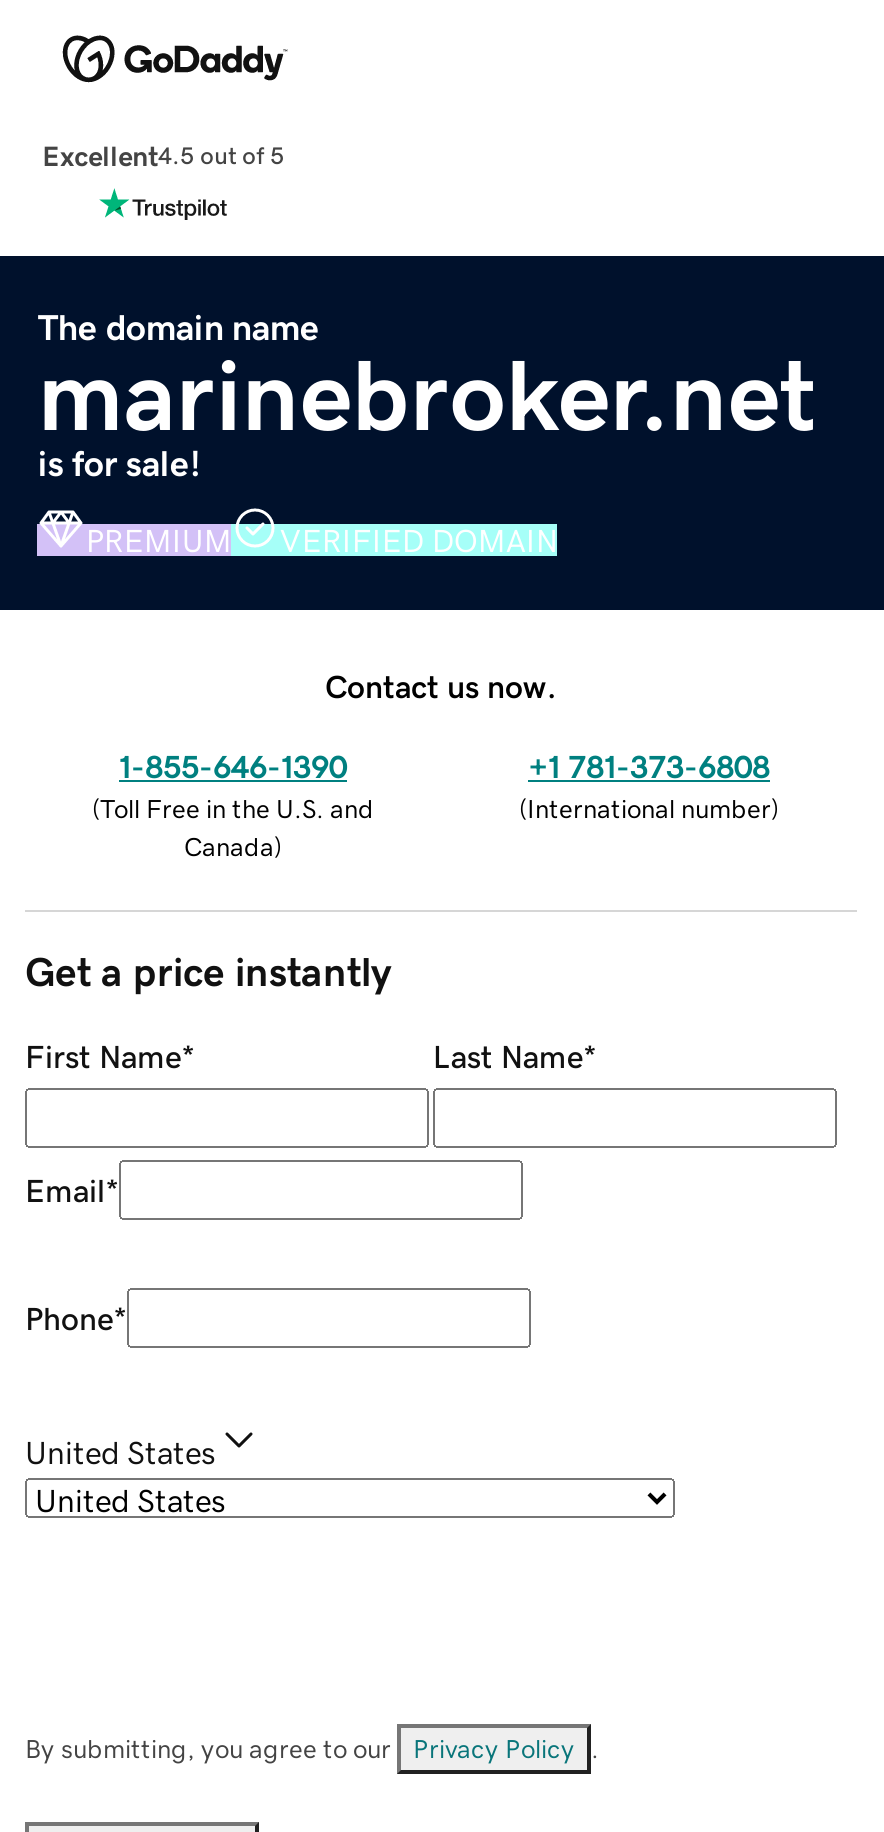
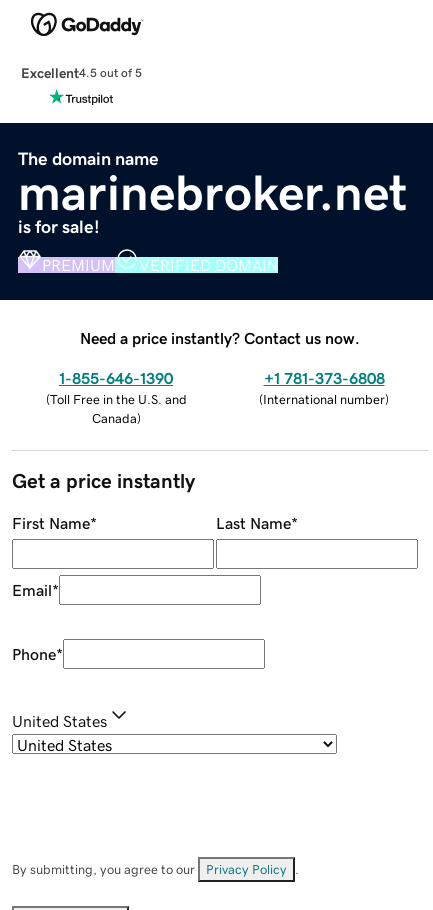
- Contact us now.
+ Need a price instantly? Contact us now.
